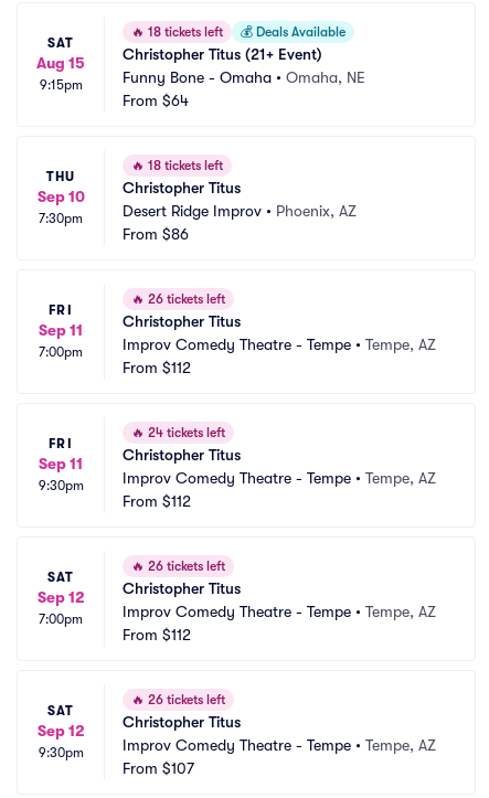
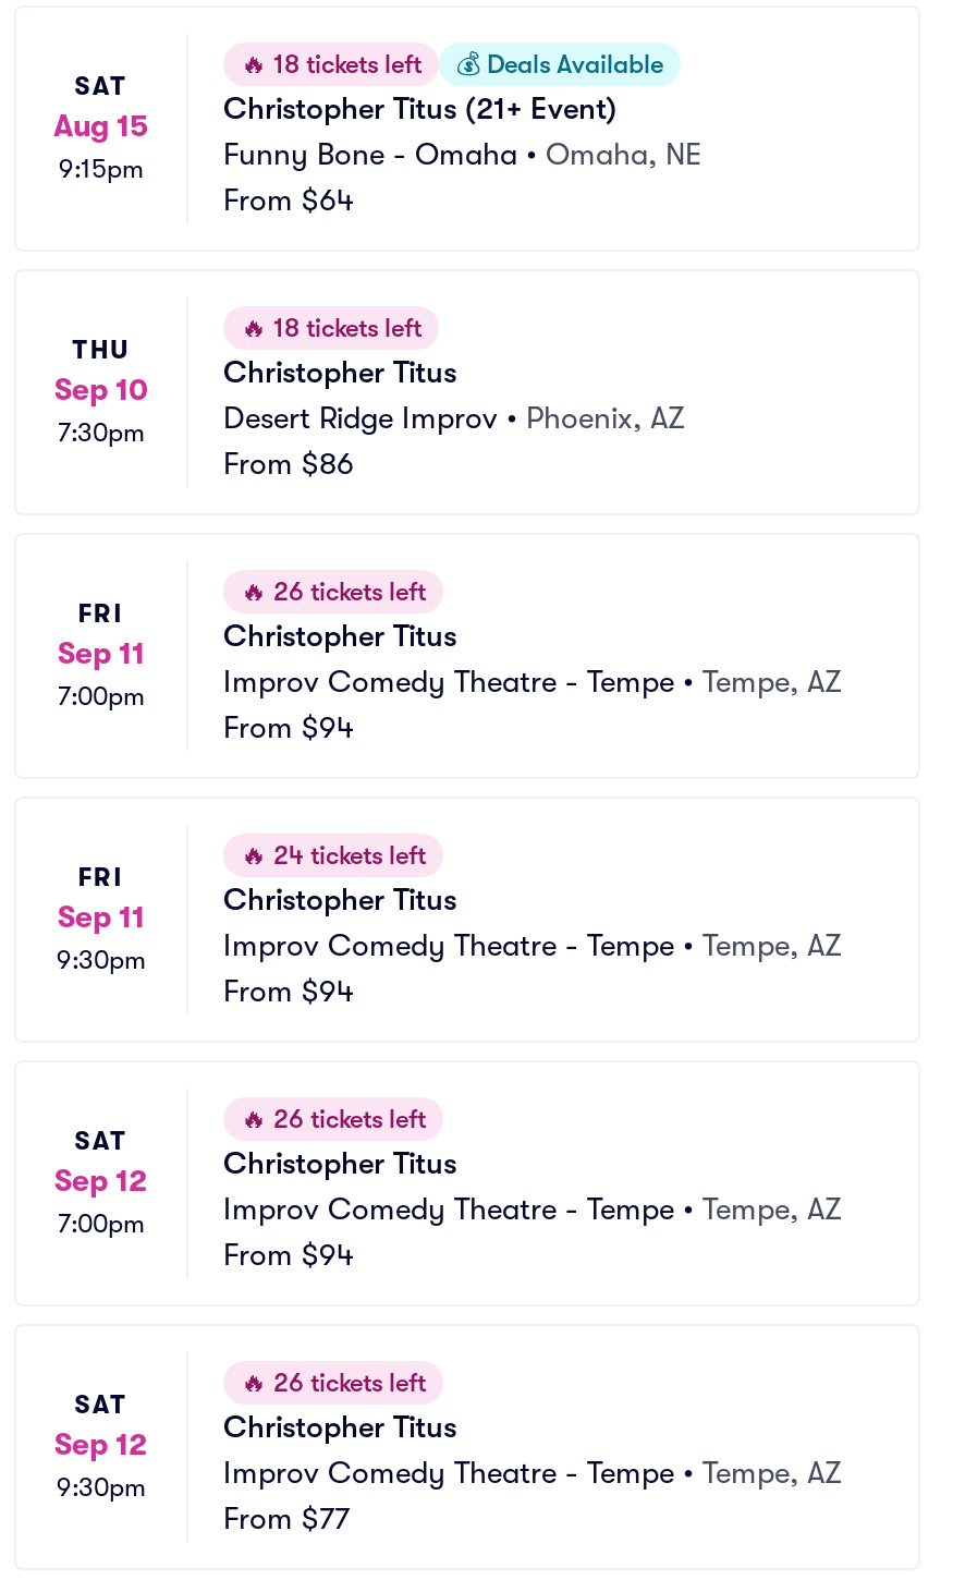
- From $112
+ From $94

- From $112
+ From $94

- From $112
+ From $94

- From $107
+ From $77
